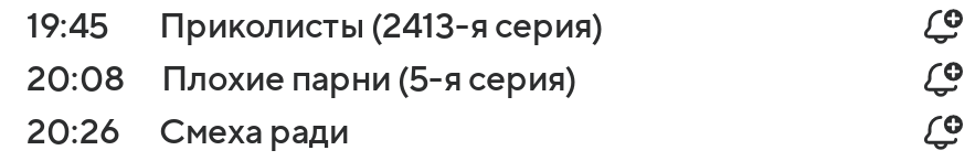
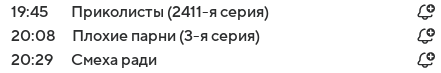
- Приколисты (2413-я серия)
+ Приколисты (2411-я серия)

- Плохие парни (5-я серия)
+ Плохие парни (3-я серия)

- 20:26 Смеха ради
+ 20:29 Смеха ради
